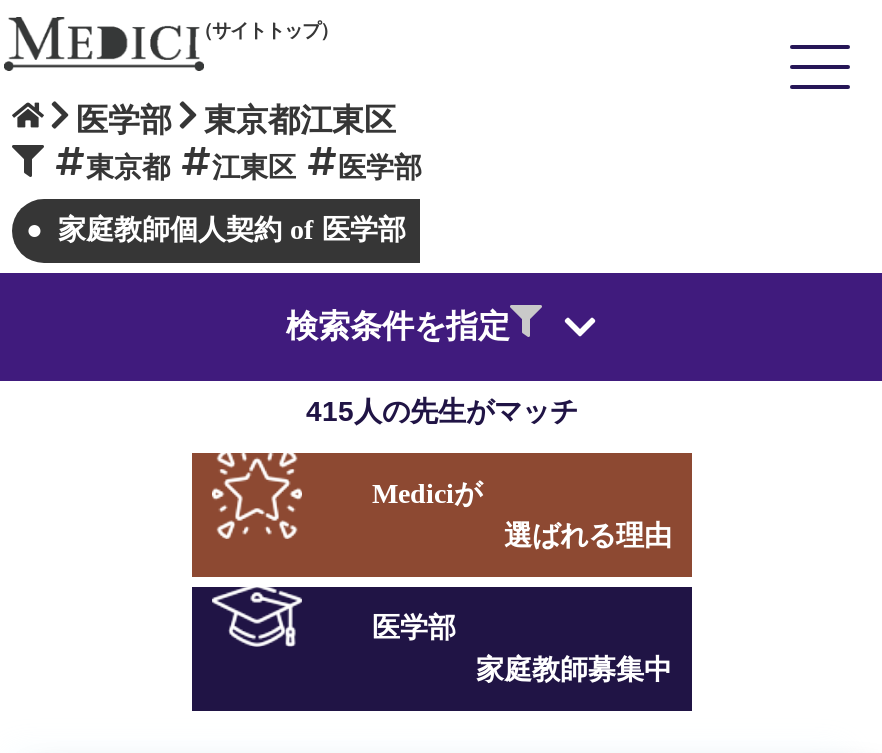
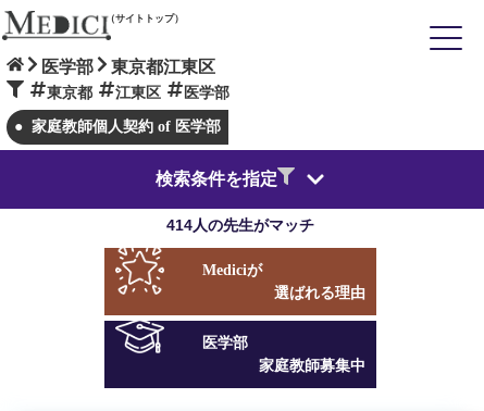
- 415人の先生がマッチ
+ 414人の先生がマッチ
